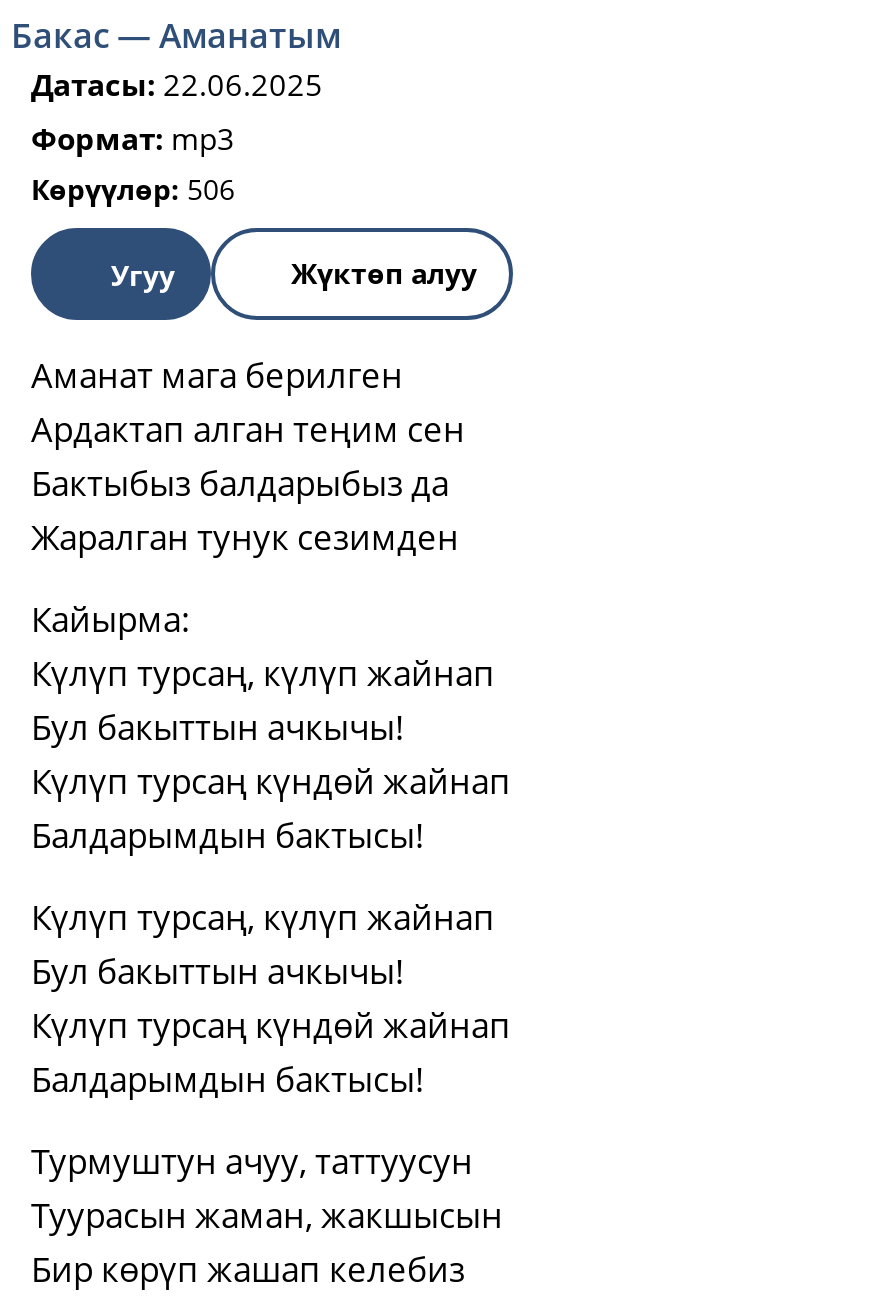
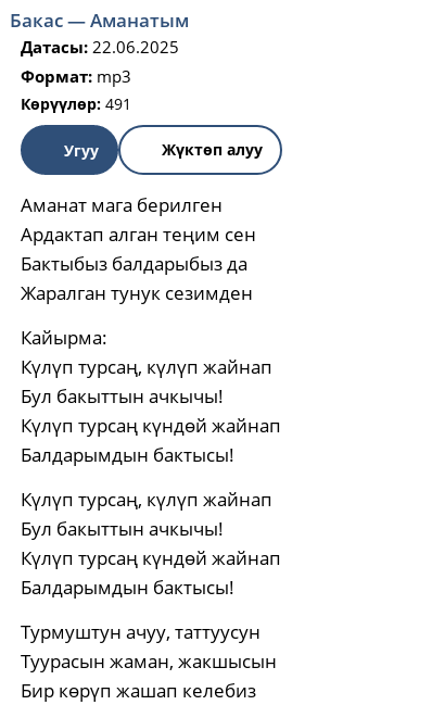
- Көрүүлөр: 506
+ Көрүүлөр: 491
